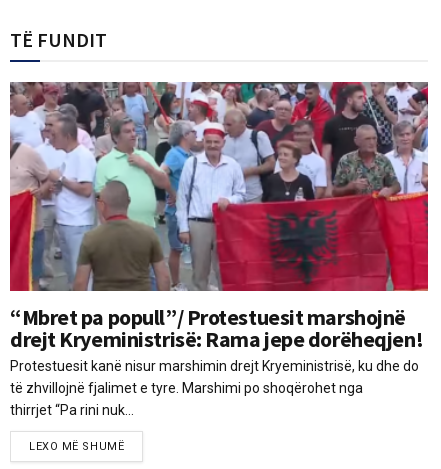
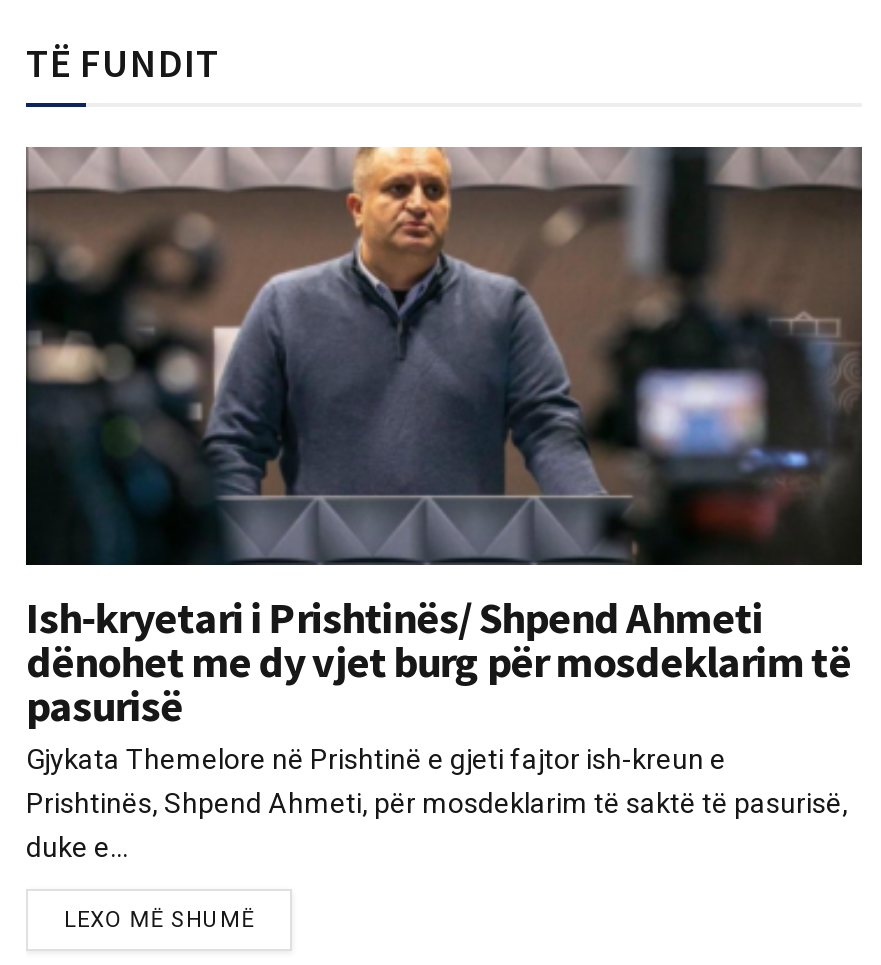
- [image]
- “Mbret pa popull”/ Protestuesit marshojnë
- drejt Kryeministrisë: Rama jepe dorëheqjen!
- Protestuesit kanë nisur marshimin drejt Kryeministrisë, ku dhe do
- të zhvillojnë fjalimet e tyre. Marshimi po shoqërohet nga
- thirrjet “Pa rini nuk...
+ [image]
+ Ish-kryetari i Prishtinës/ Shpend Ahmeti
+ dënohet me dy vjet burg për mosdeklarim të
+ pasurisë
+ Gjykata Themelore në Prishtinë e gjeti fajtor ish-kreun e
+ Prishtinës, Shpend Ahmeti, për mosdeklarim të saktë të pasurisë,
+ duke e...
